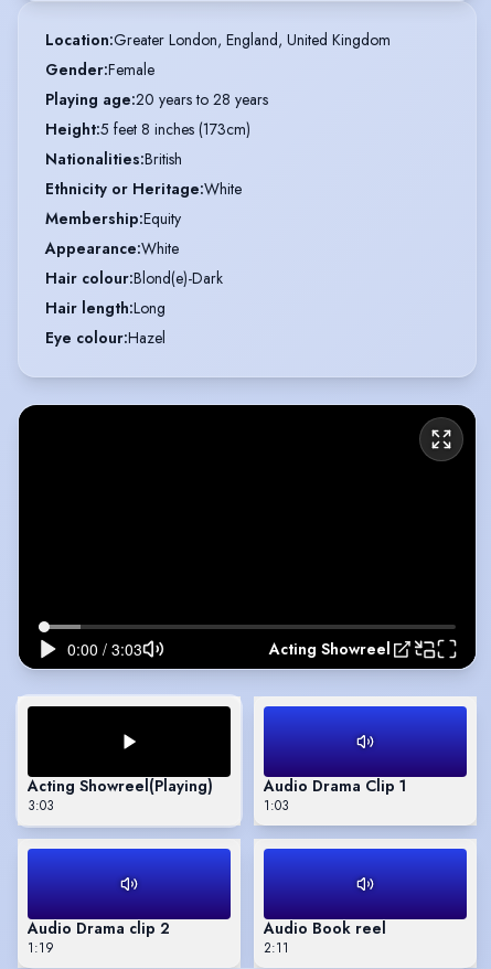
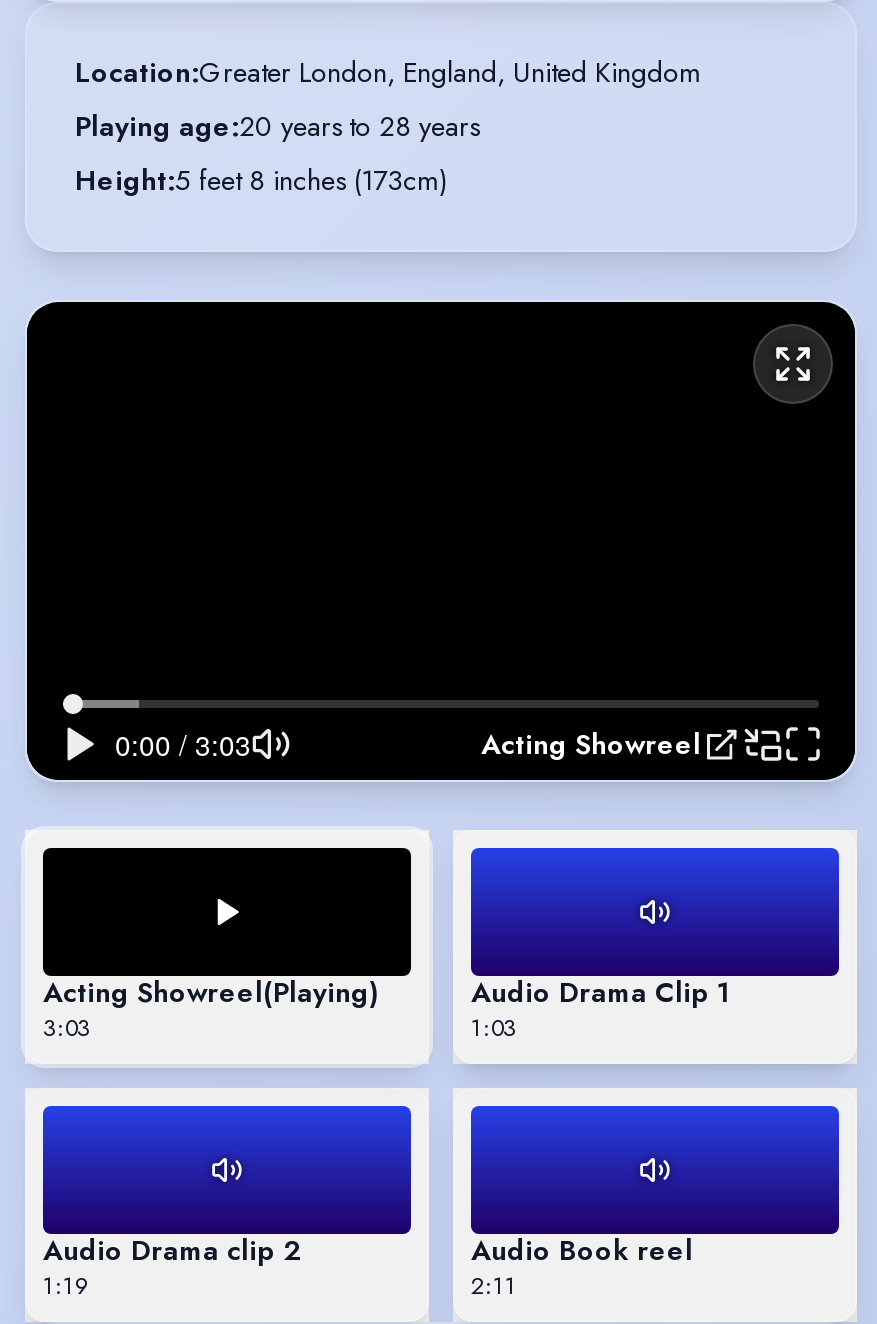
- Gender:Female

- Nationalities:British
- Ethnicity or Heritage:White
- Membership:Equity
- Appearance:White
- Hair colour:Blond(e)-Dark
- Hair length:Long
- Eye colour:Hazel
